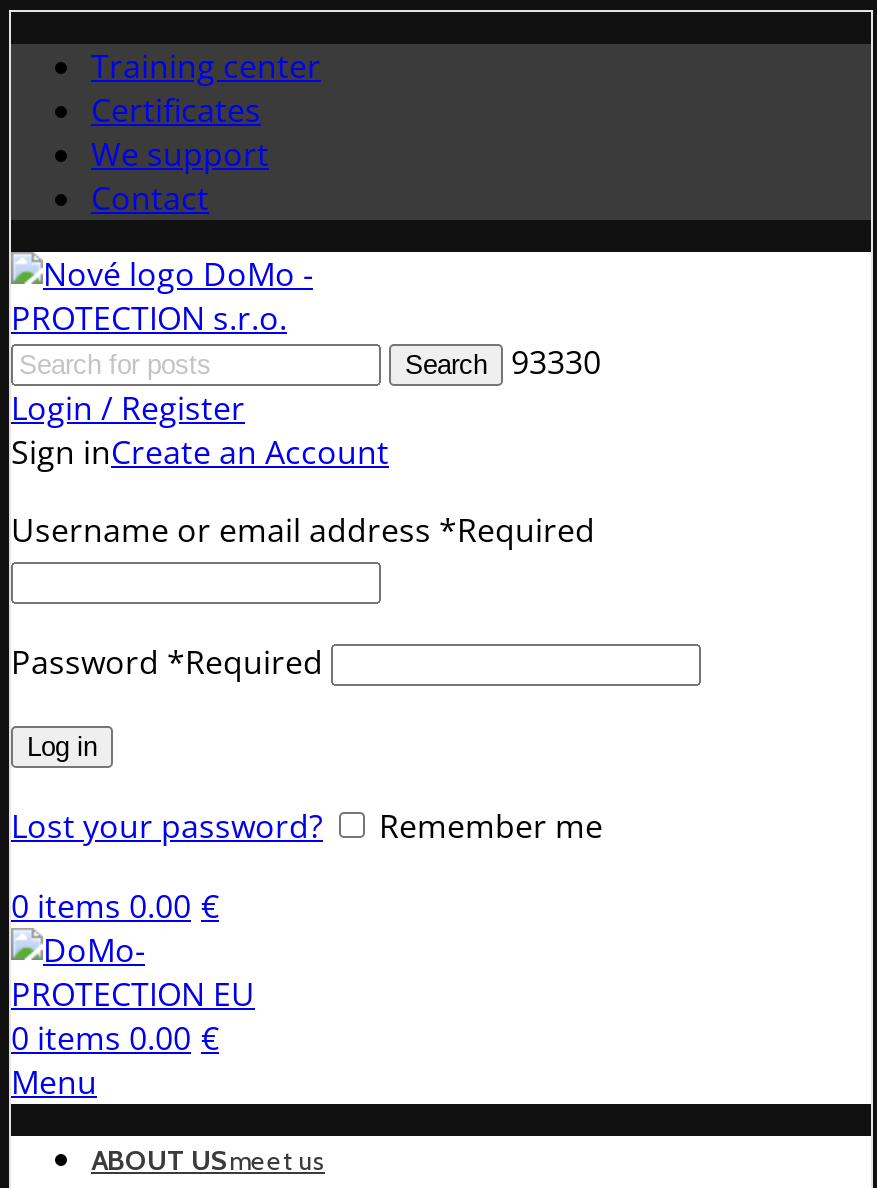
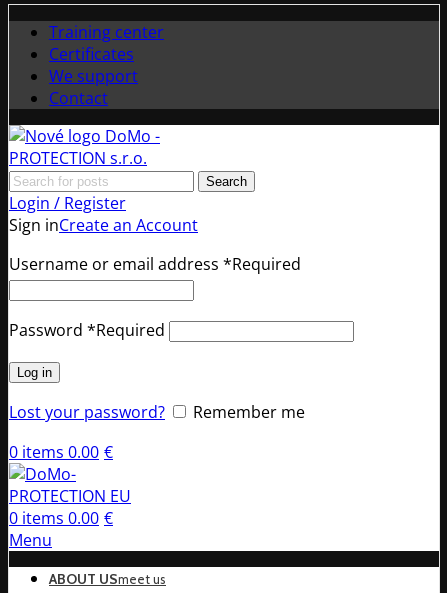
- 93330
